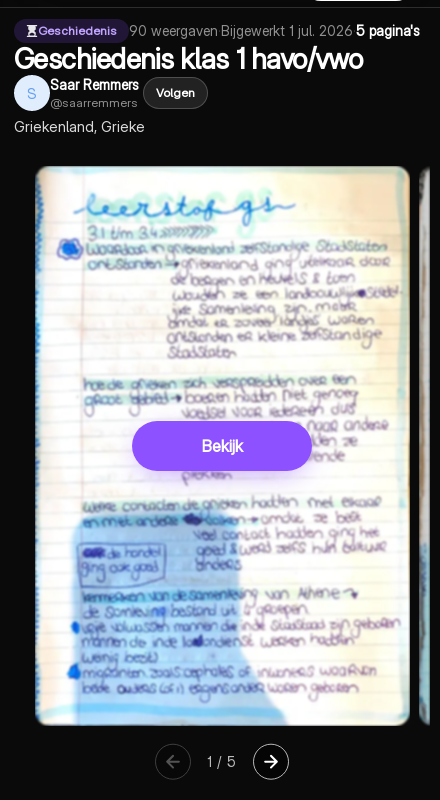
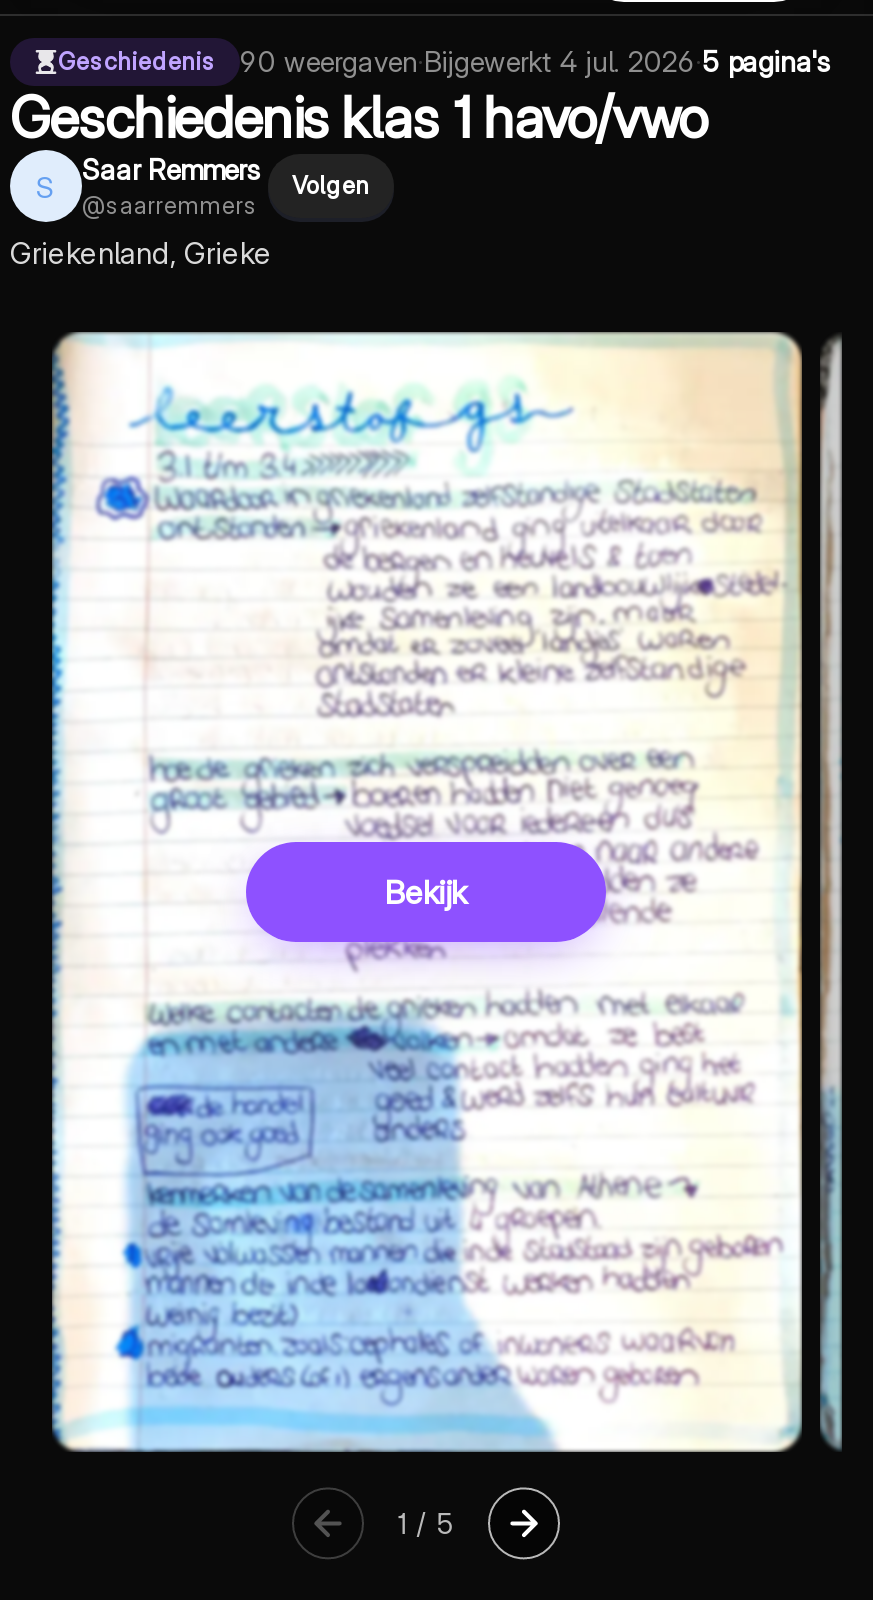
- 90 weergaven · Bijgewerkt 1 jul. 2026 · 5 pagina's
+ 90 weergaven · Bijgewerkt 4 jul. 2026 · 5 pagina's
